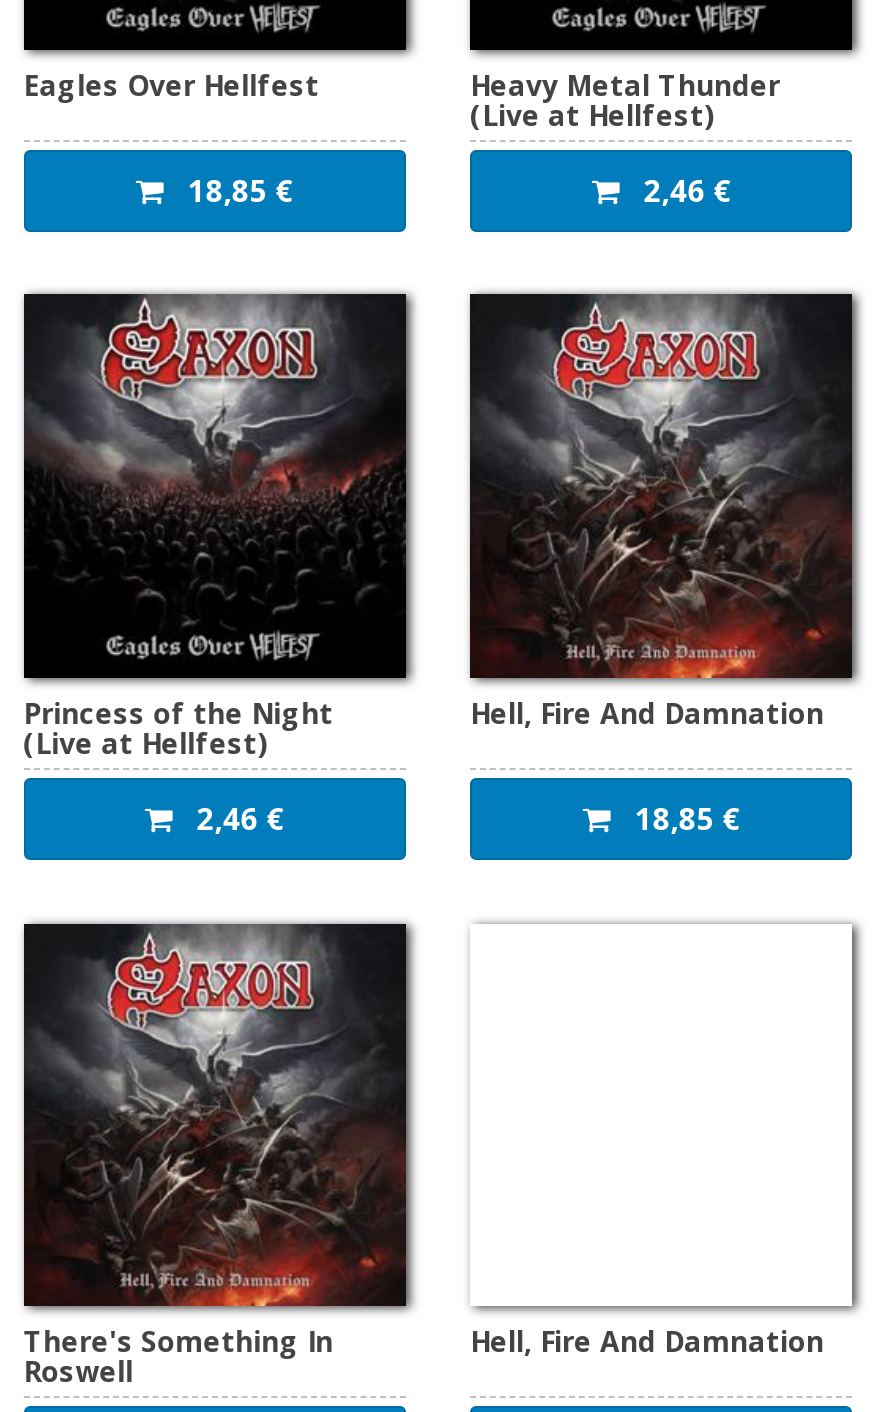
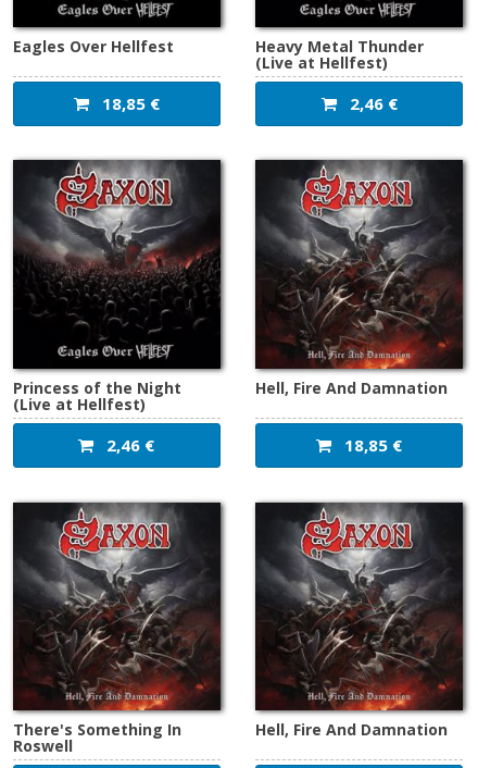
+ [image]
